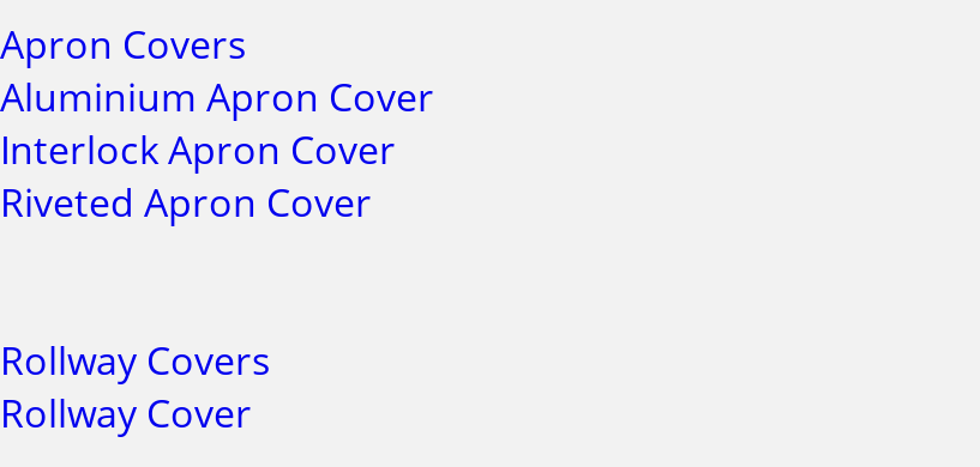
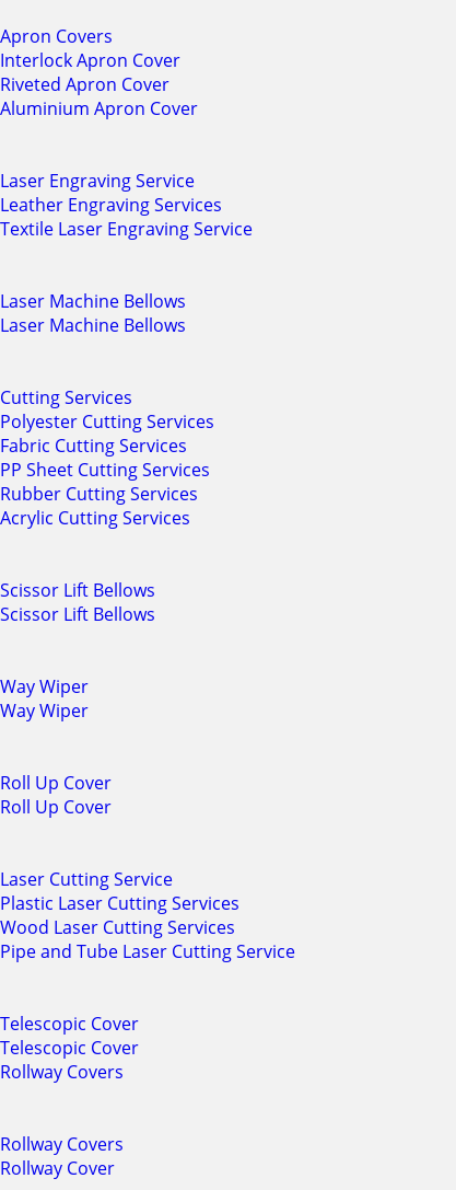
moved down: Aluminium Apron Cover

moved up: Interlock Apron Cover | Riveted Apron Cover

+ Laser Engraving Service
+ Leather Engraving Services
+ Textile Laser Engraving Service
+ Laser Machine Bellows
+ Laser Machine Bellows
+ Cutting Services
+ Polyester Cutting Services
+ Fabric Cutting Services
+ PP Sheet Cutting Services
+ Rubber Cutting Services
+ Acrylic Cutting Services
+ Scissor Lift Bellows
+ Scissor Lift Bellows
+ Way Wiper
+ Way Wiper
+ Roll Up Cover
+ Roll Up Cover
+ Laser Cutting Service
+ Plastic Laser Cutting Services
+ Wood Laser Cutting Services
+ Pipe and Tube Laser Cutting Service
+ Telescopic Cover
+ Telescopic Cover
+ Rollway Covers
